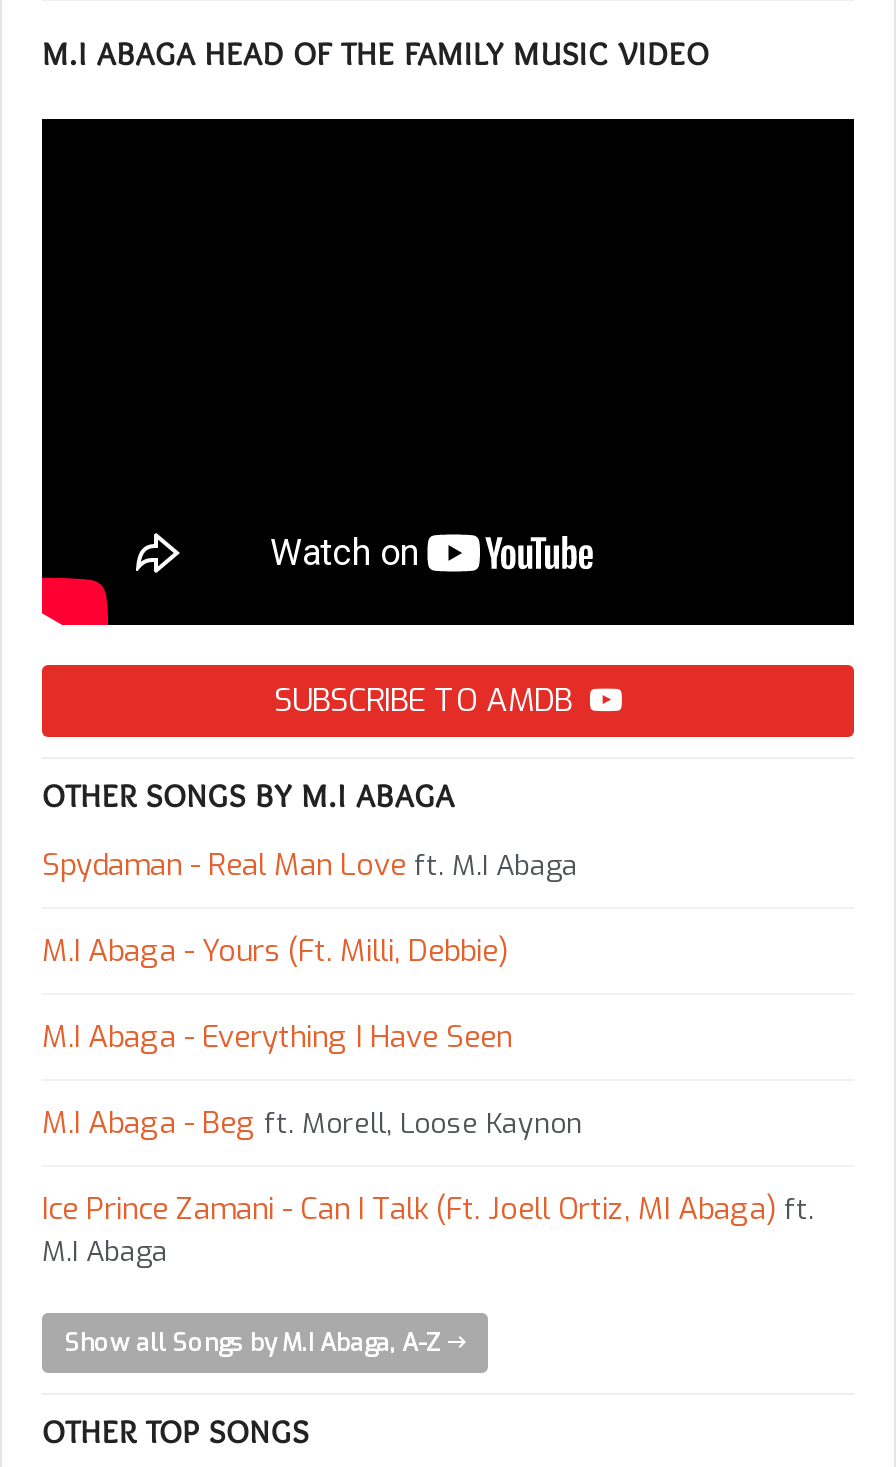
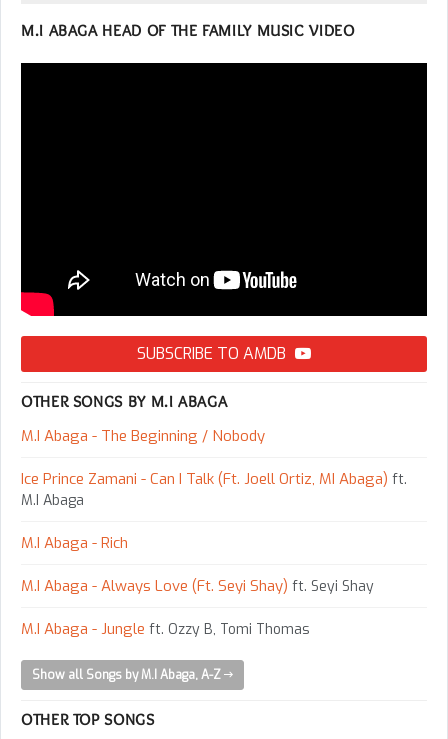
- Spydaman - Real Man Love ft. M.I Abaga
- M.I Abaga - Yours (Ft. Milli, Debbie)
- M.I Abaga - Everything I Have Seen
- M.I Abaga - Beg ft. Morell, Loose Kaynon
+ M.I Abaga - The Beginning / Nobody

moved up: Ice Prince Zamani - Can I Talk (Ft. Joell Ortiz, MI Abaga) ft. | M.I Abaga

+ M.I Abaga - Rich
+ M.I Abaga - Always Love (Ft. Seyi Shay) ft. Seyi Shay
+ M.I Abaga - Jungle ft. Ozzy B, Tomi Thomas
